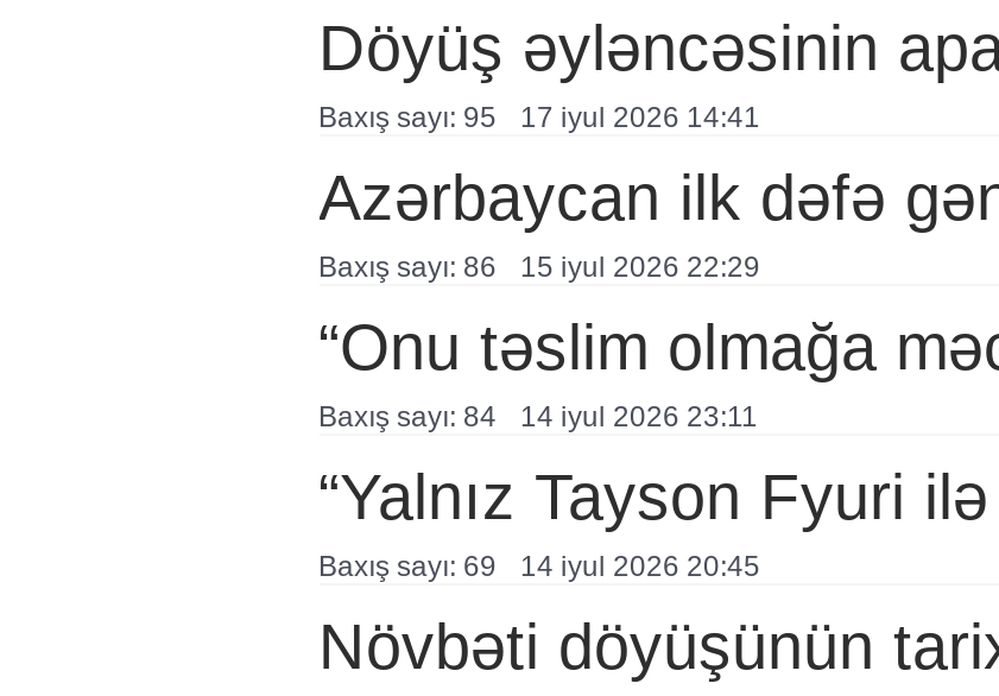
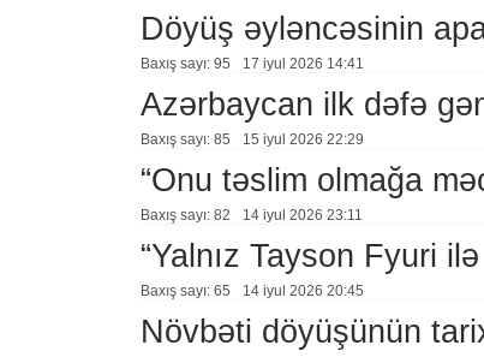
- Baxış sayı: 86 15 i̇yul 2026 22:29
+ Baxış sayı: 85 15 i̇yul 2026 22:29

- Baxış sayı: 84 14 i̇yul 2026 23:11
+ Baxış sayı: 82 14 i̇yul 2026 23:11

- Baxış sayı: 69 14 i̇yul 2026 20:45
+ Baxış sayı: 65 14 i̇yul 2026 20:45
